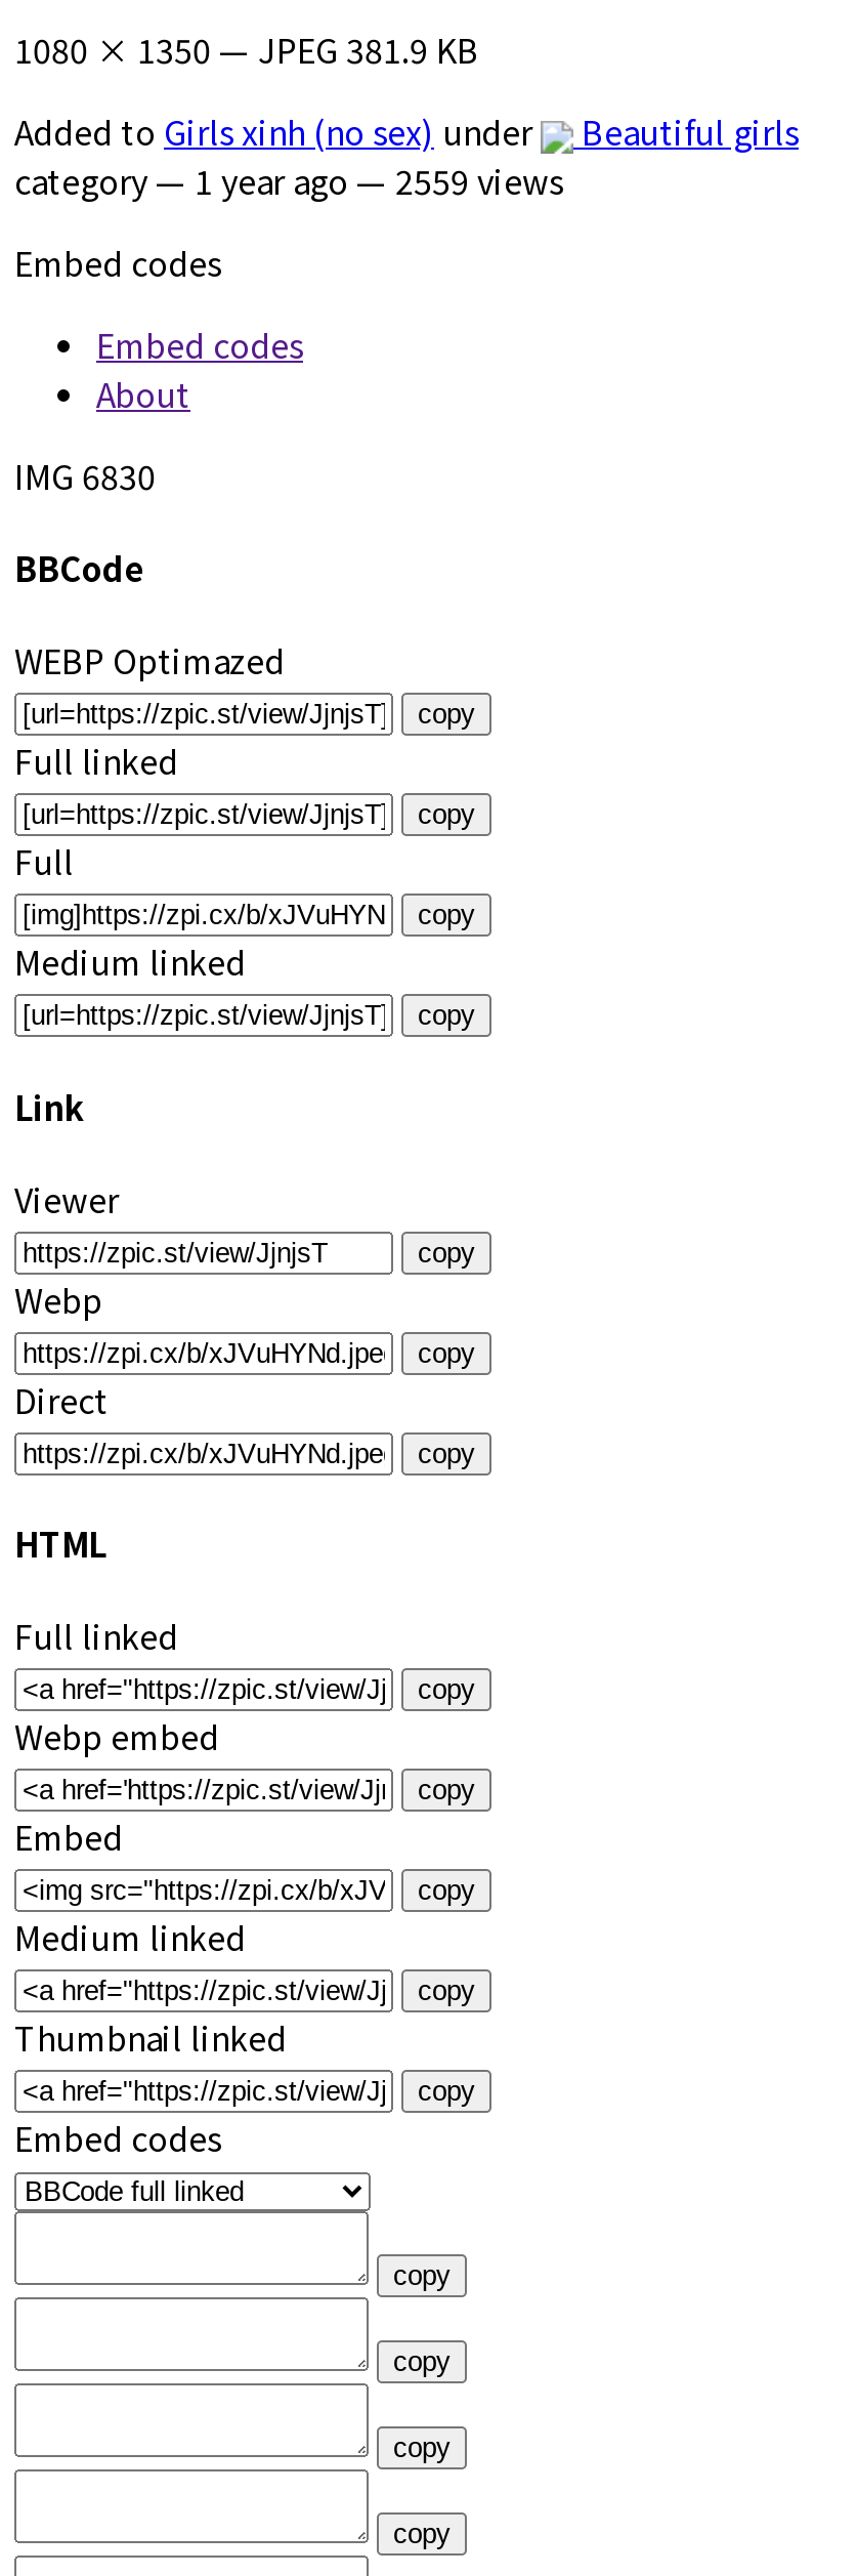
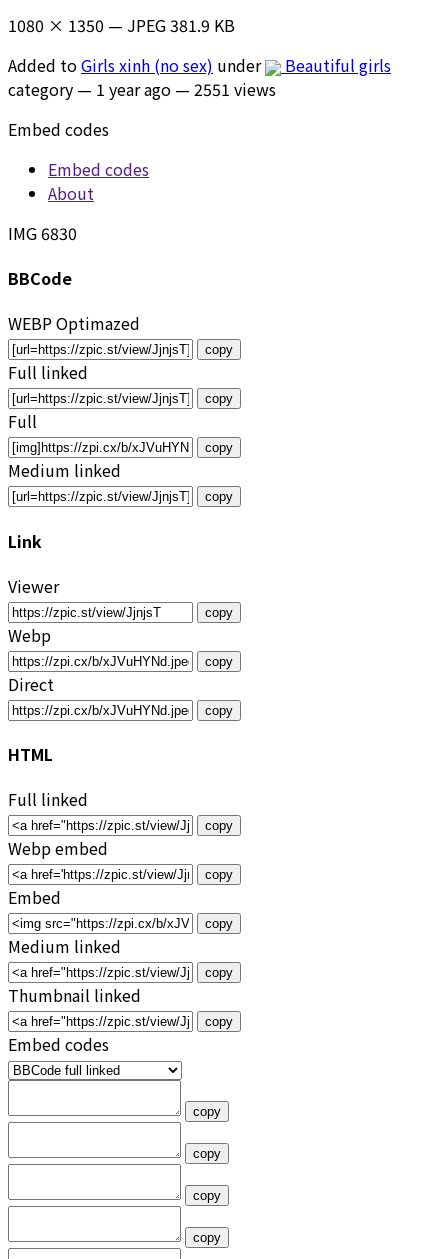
- category — 1 year ago — 2559 views
+ category — 1 year ago — 2551 views
